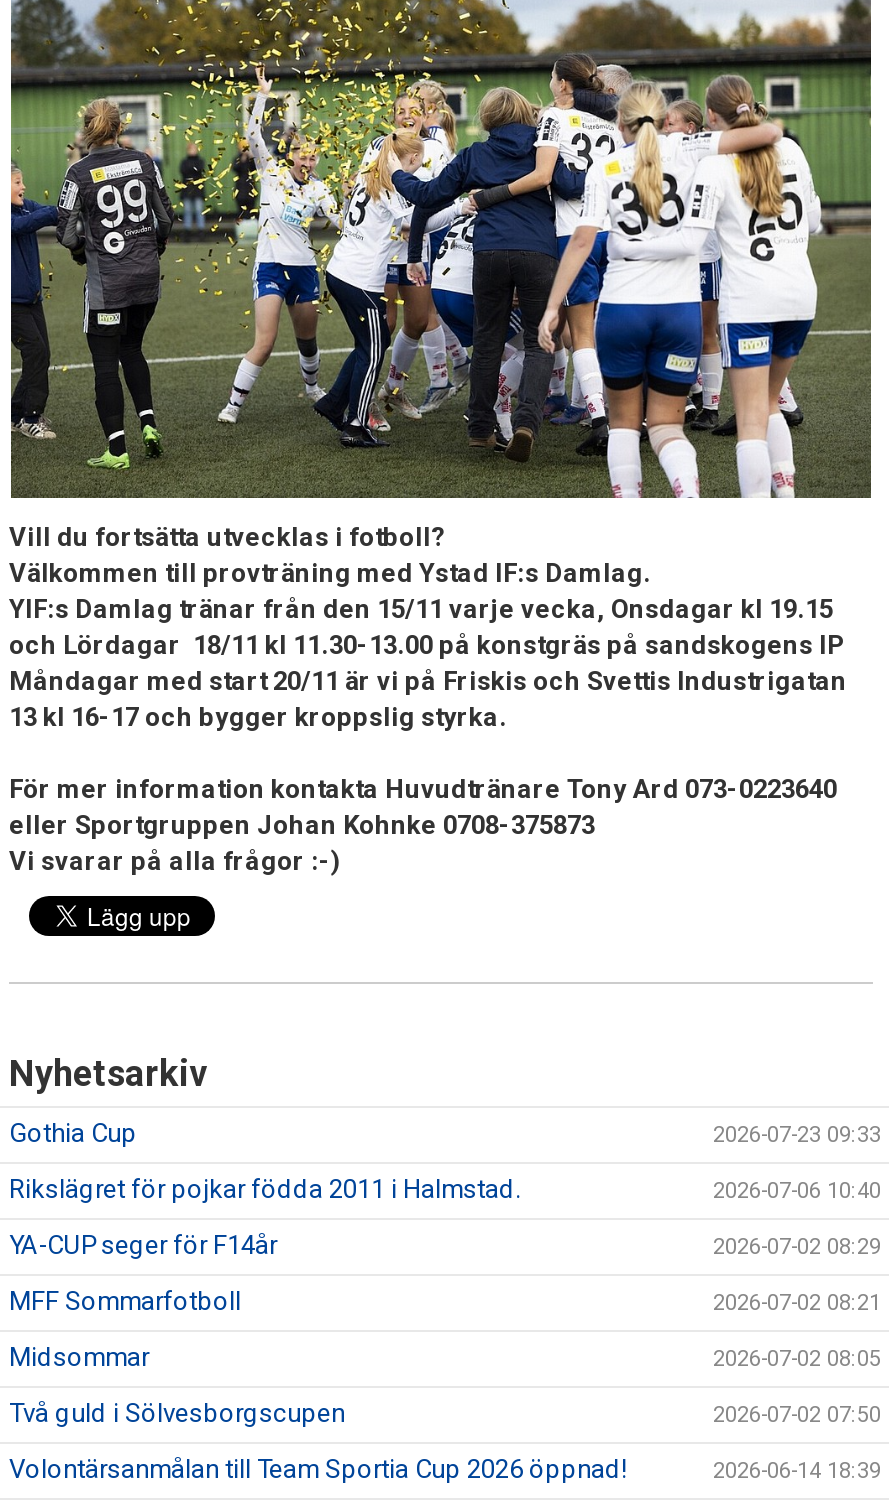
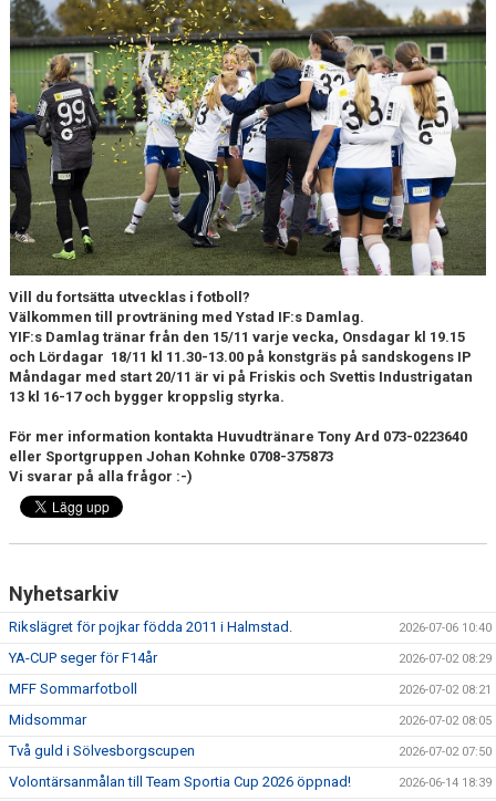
- Gothia Cup
- 2026-07-23 09:33
